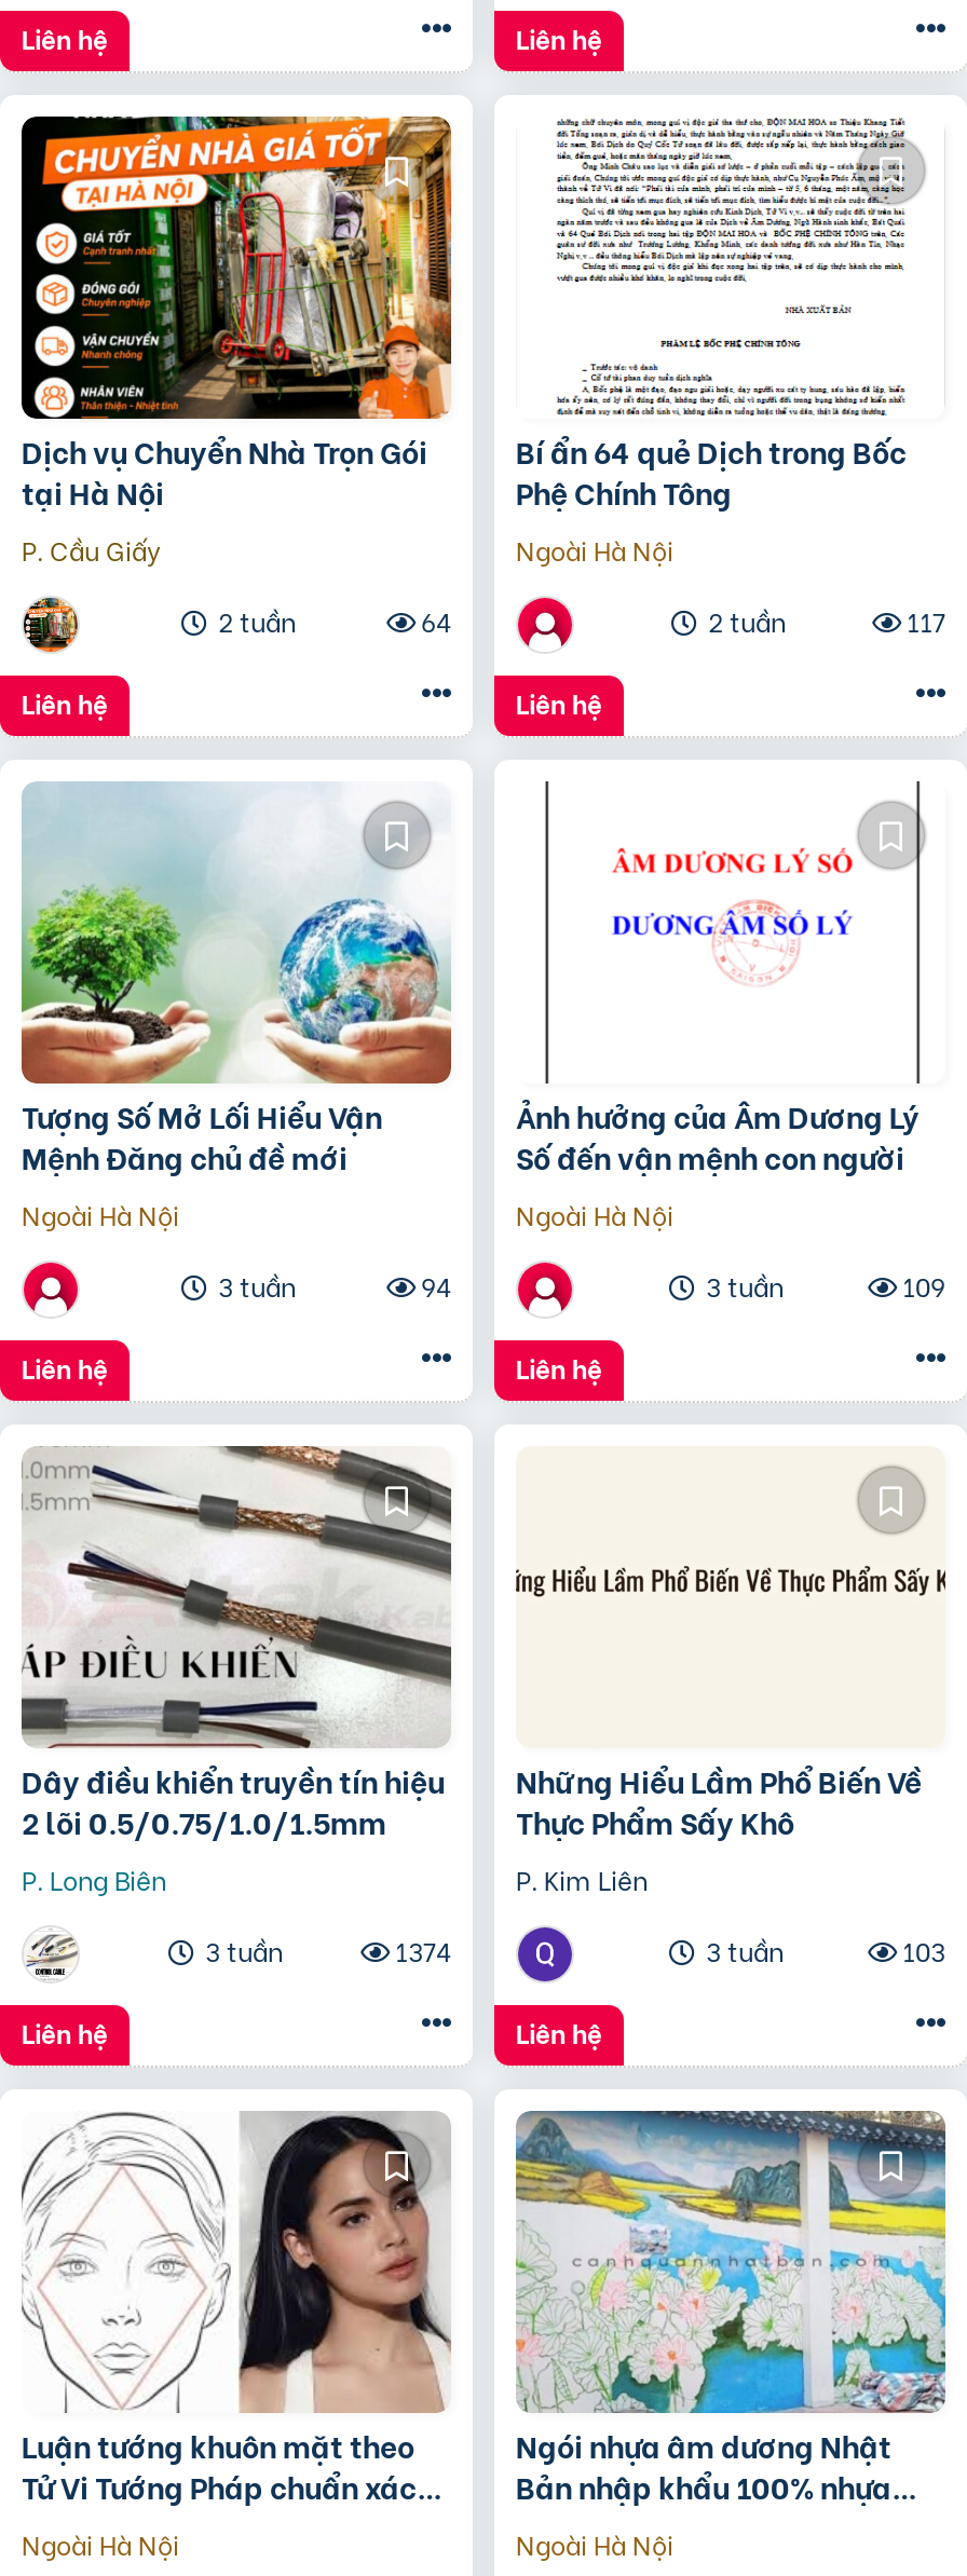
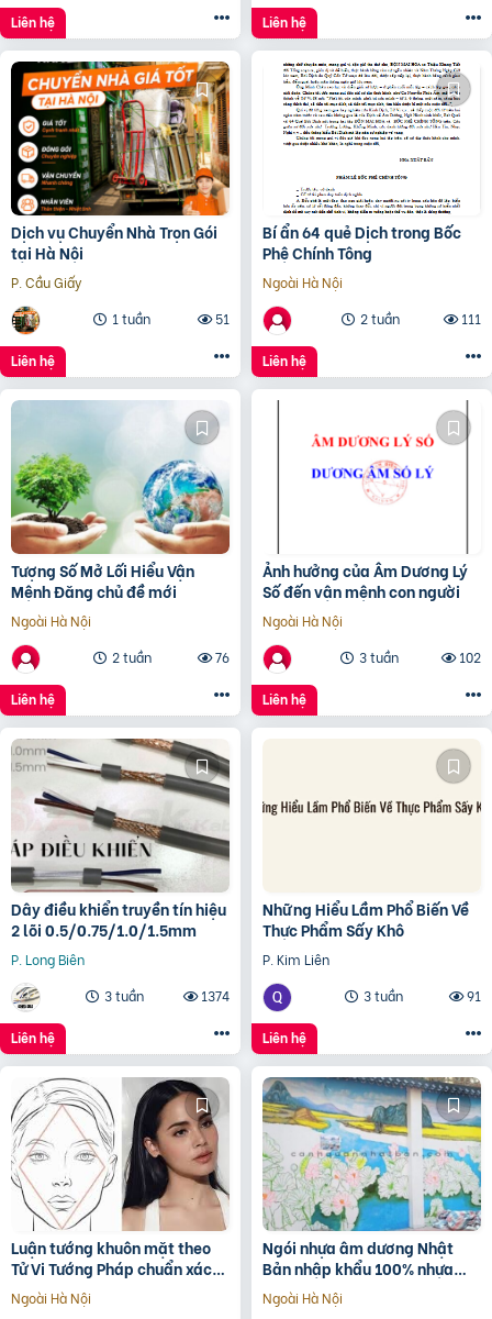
- 2 tuần
+ 1 tuần

- 64
+ 51

- 117
+ 111

- 3 tuần
+ 2 tuần

- 94
+ 76

- 109
+ 102

- 103
+ 91
